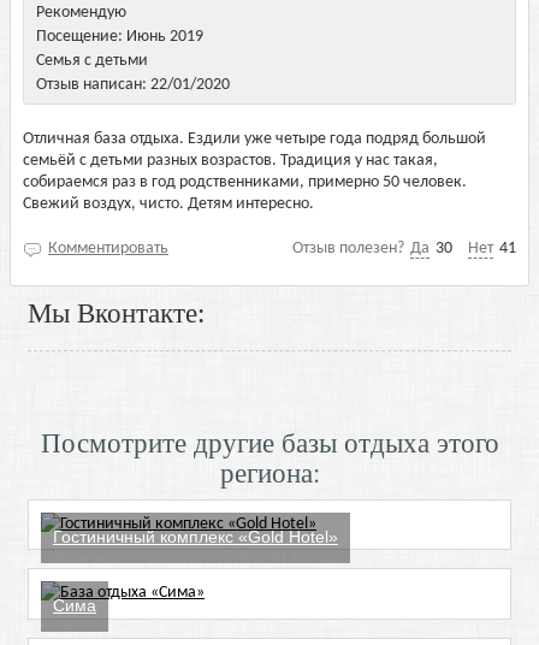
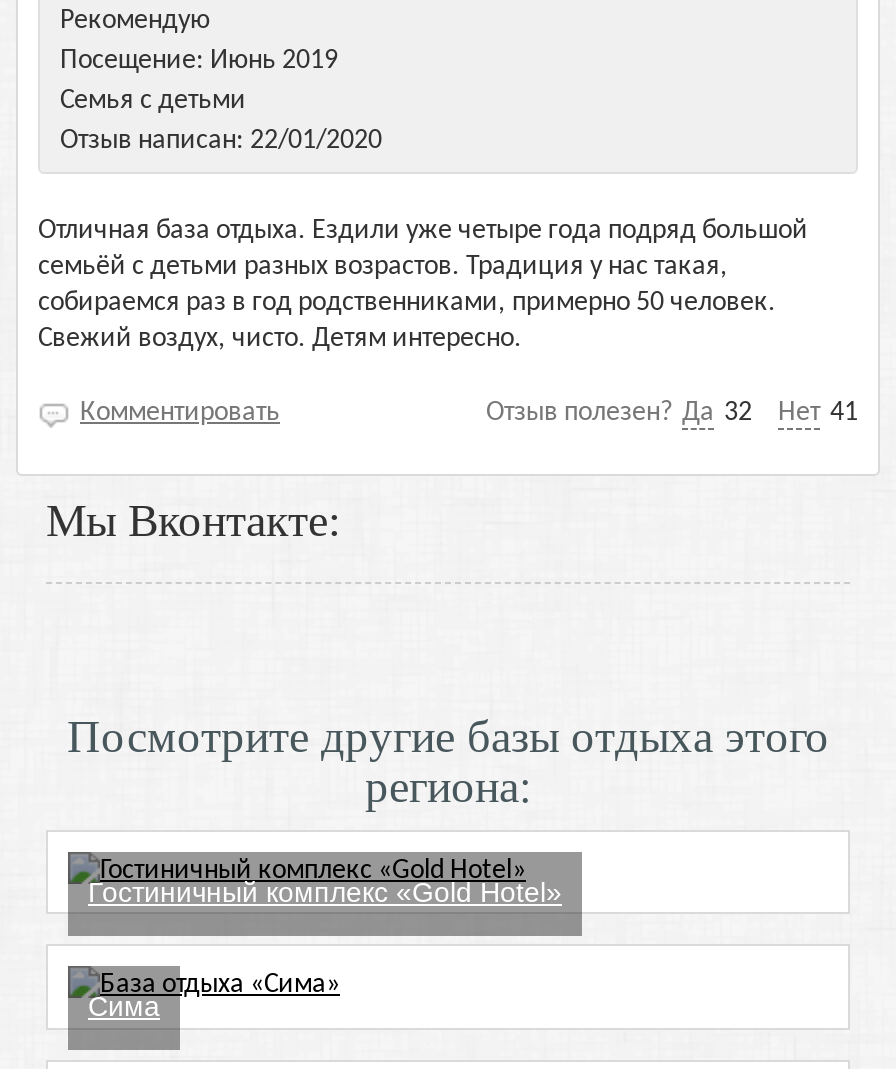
- Отзыв полезен? Да 30
+ Отзыв полезен? Да 32
